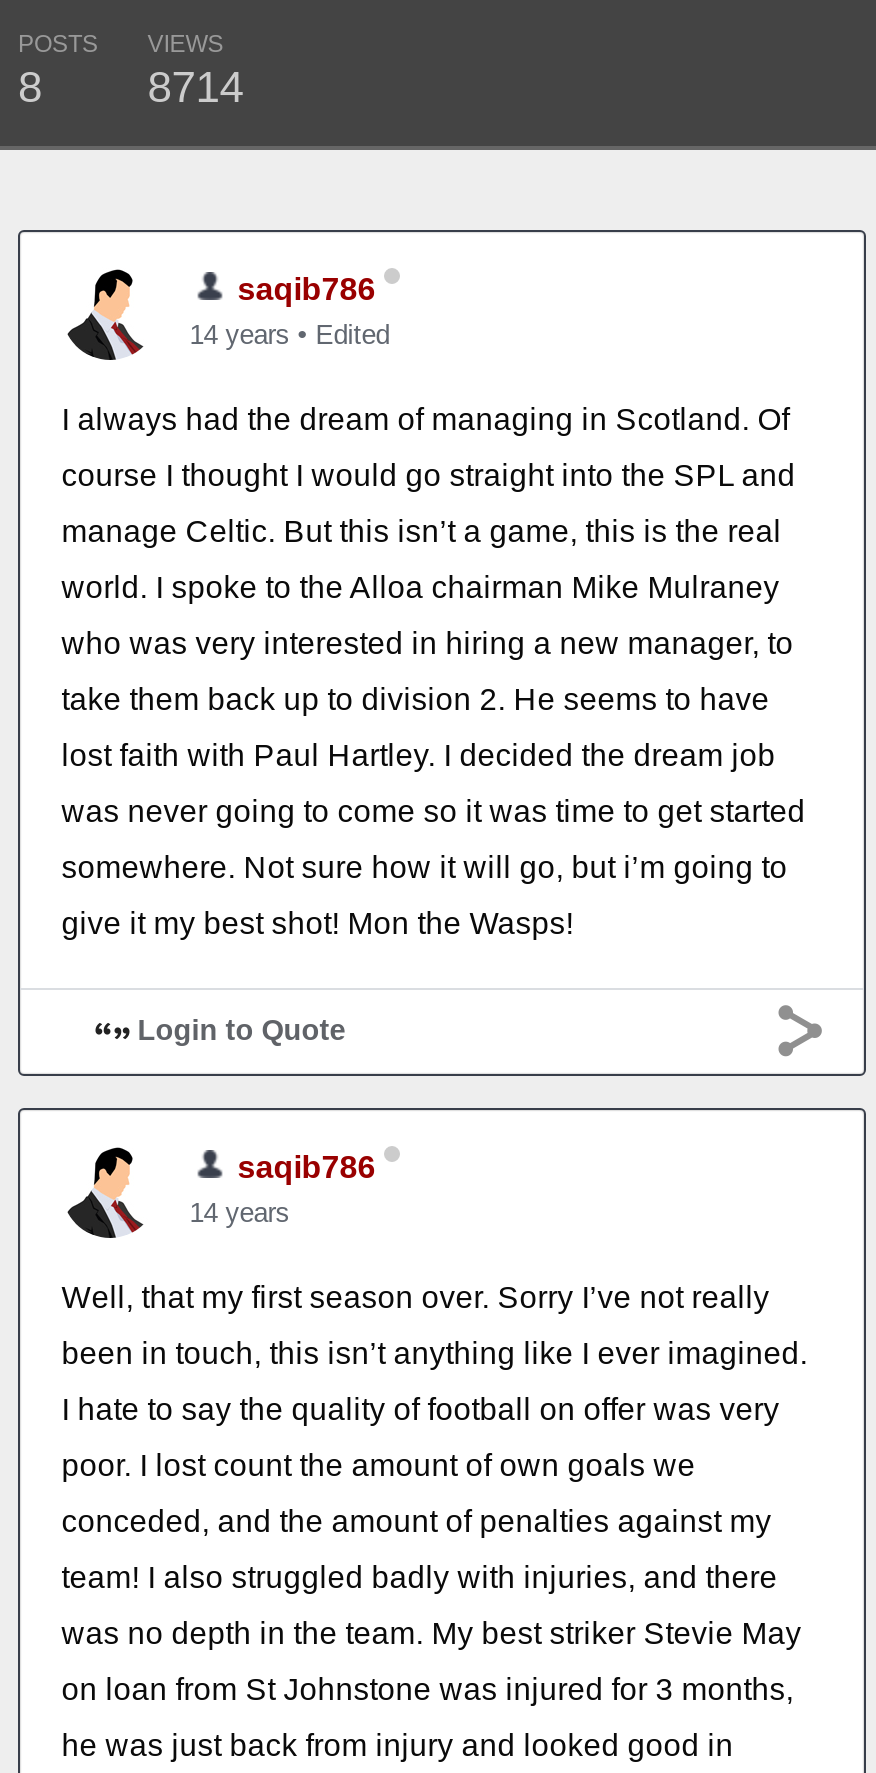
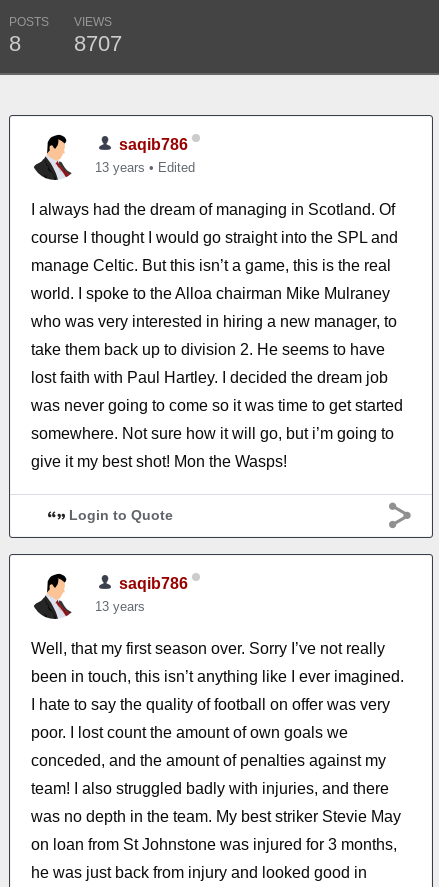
- 8714
+ 8707

- 14 years • Edited
+ 13 years • Edited

- 14 years
+ 13 years
